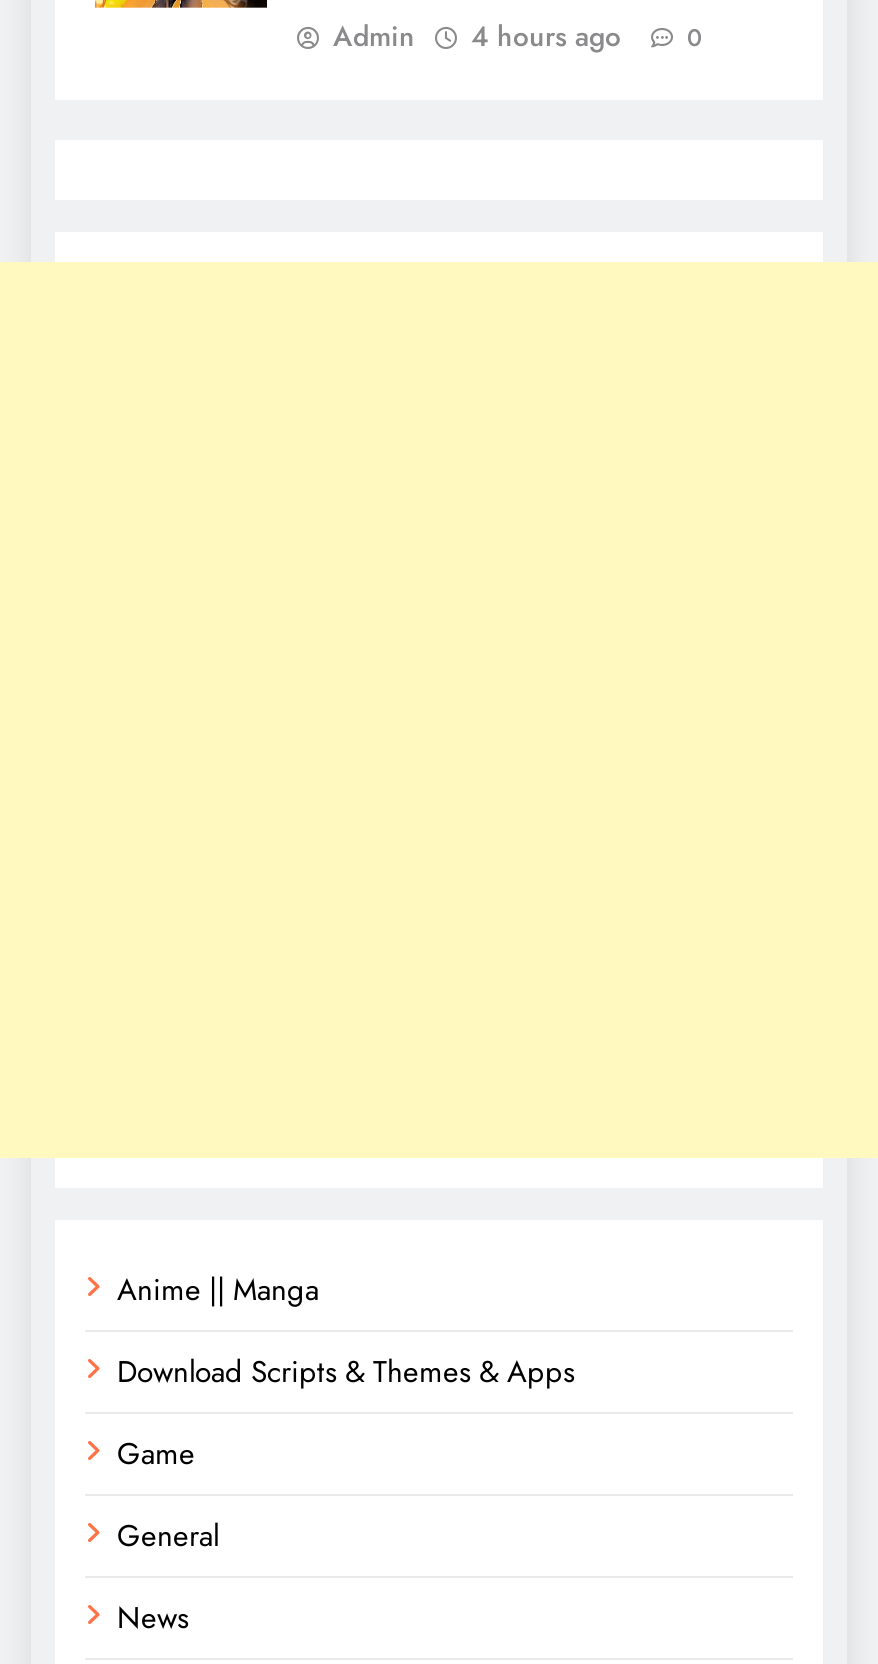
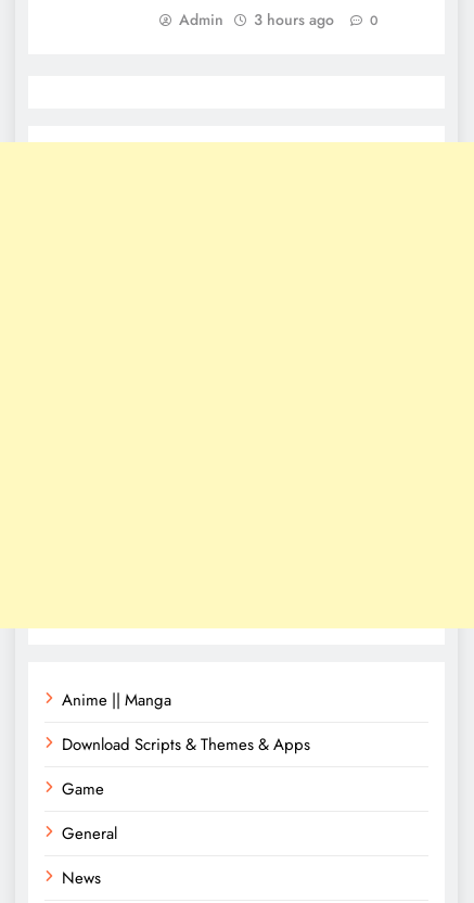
- Admin 4 hours ago 0
+ Admin 3 hours ago 0
